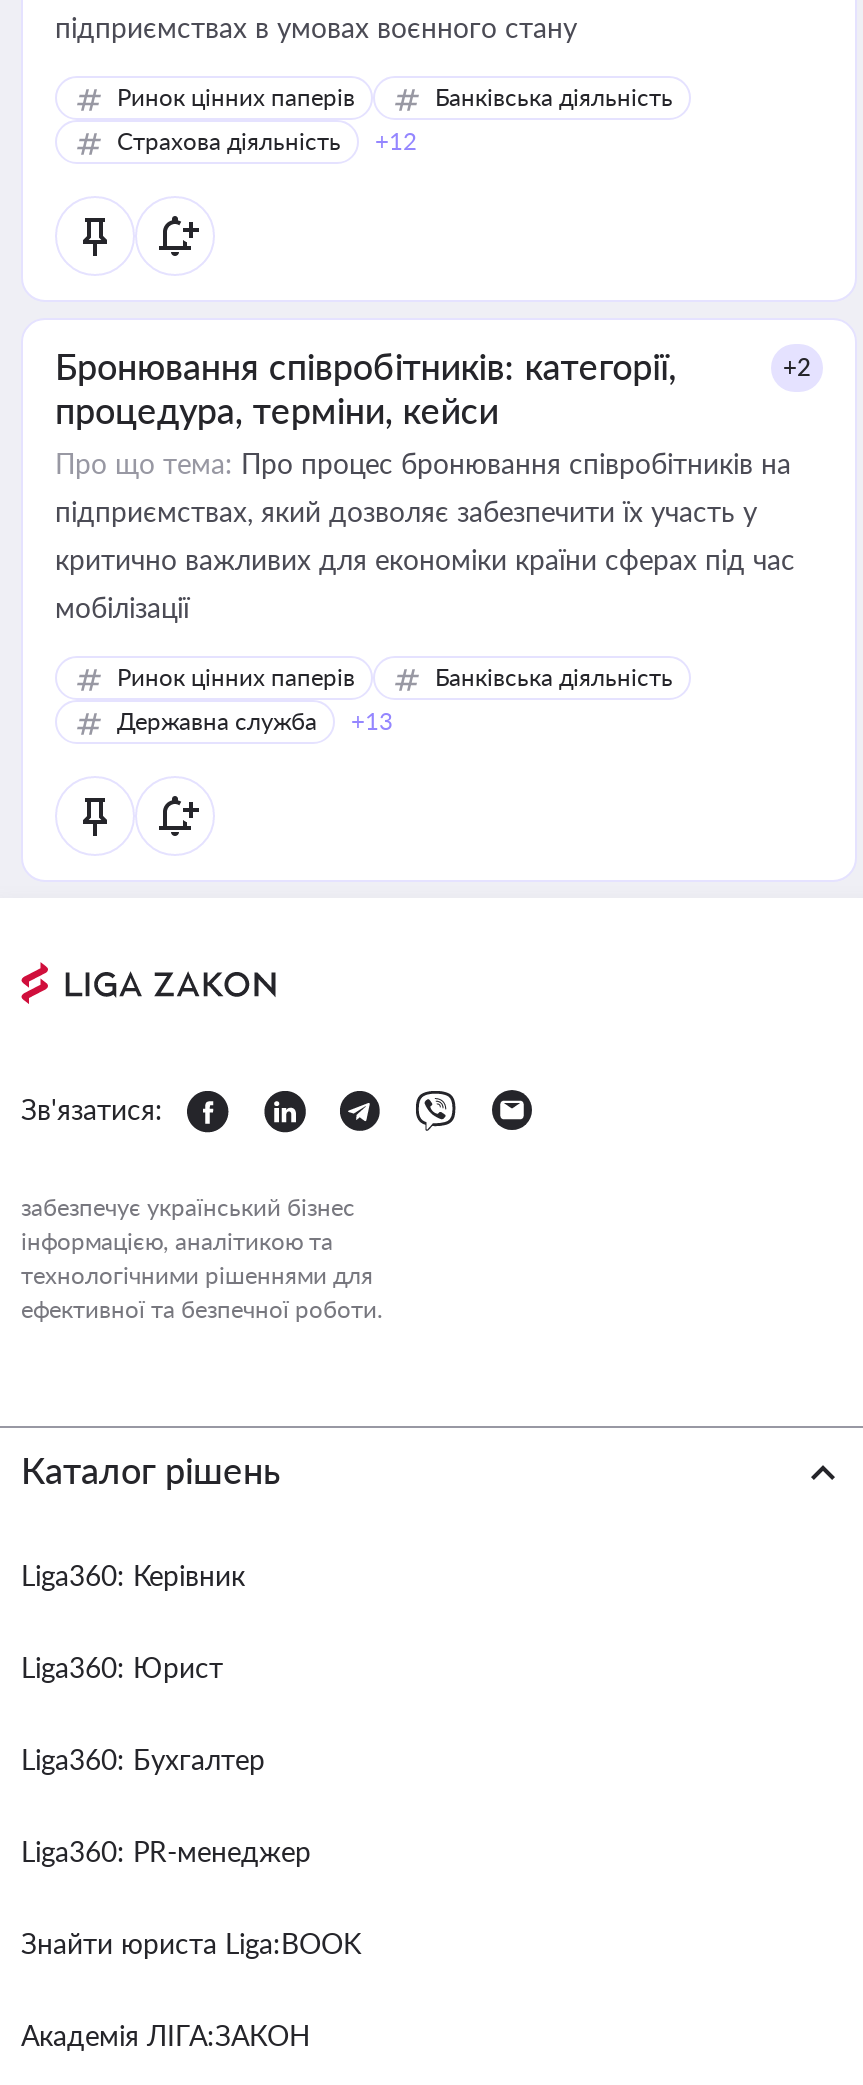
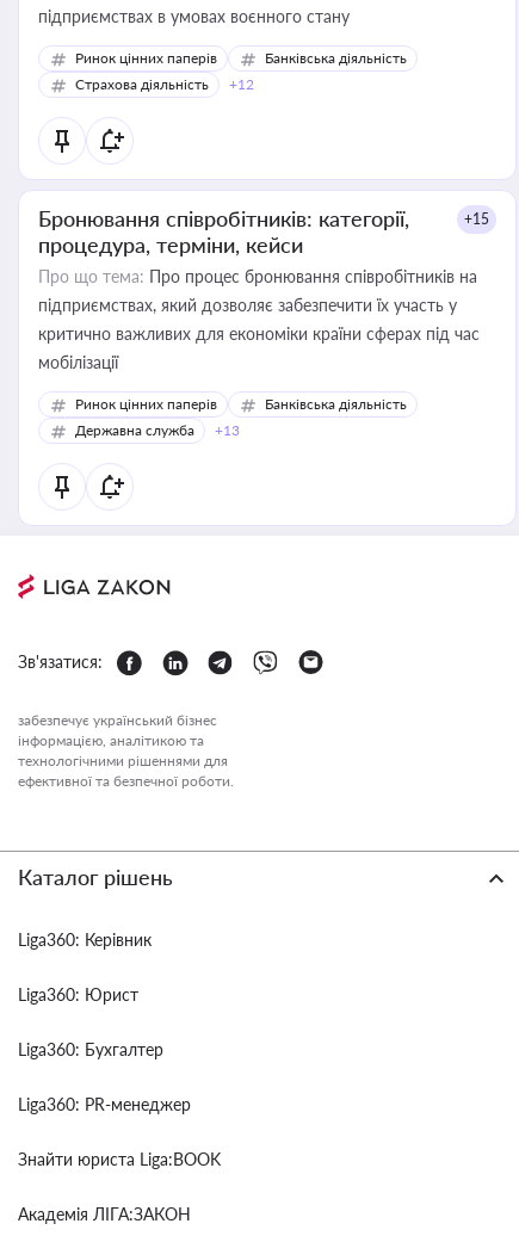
- +2
+ +15
